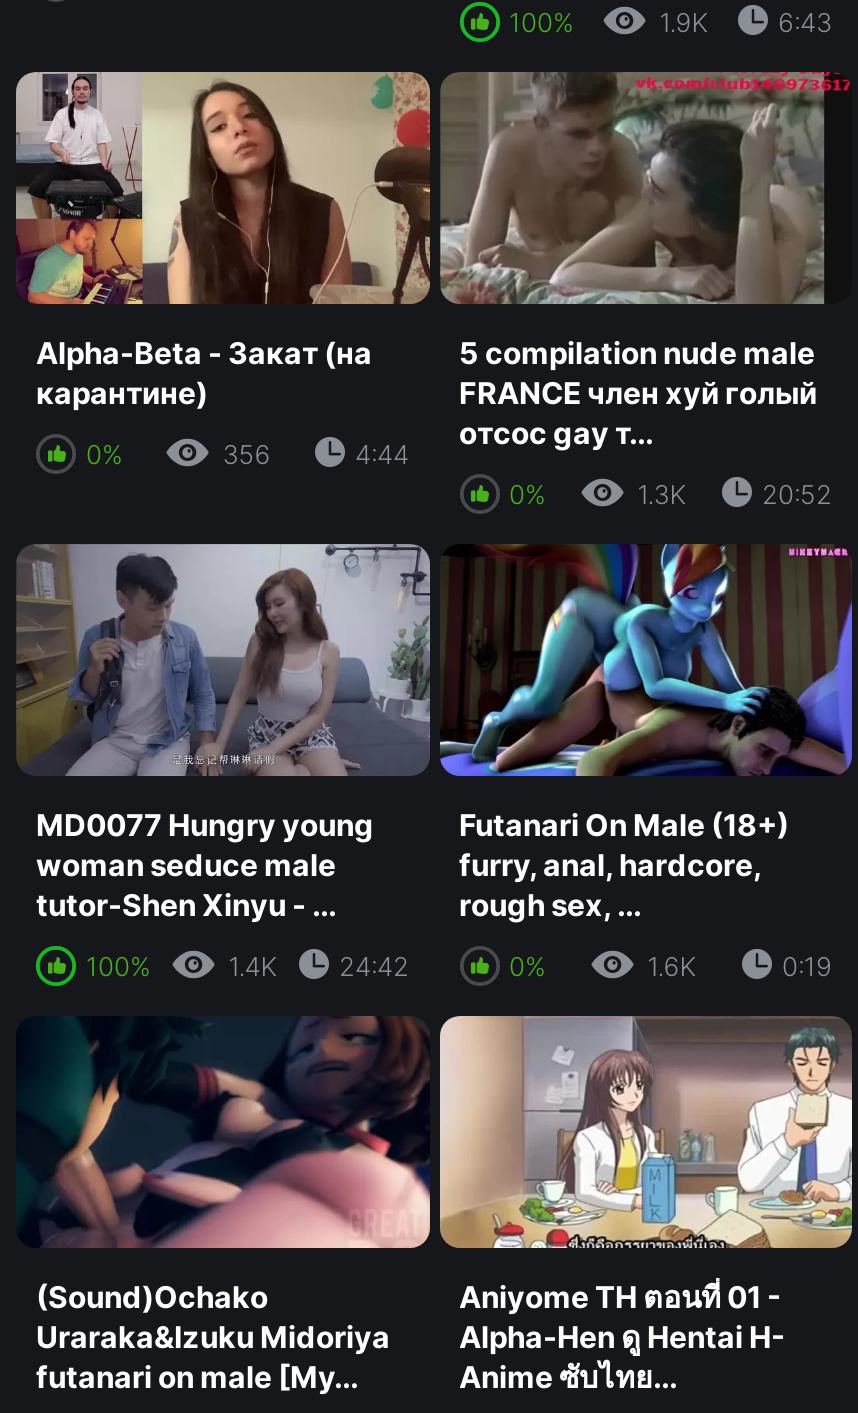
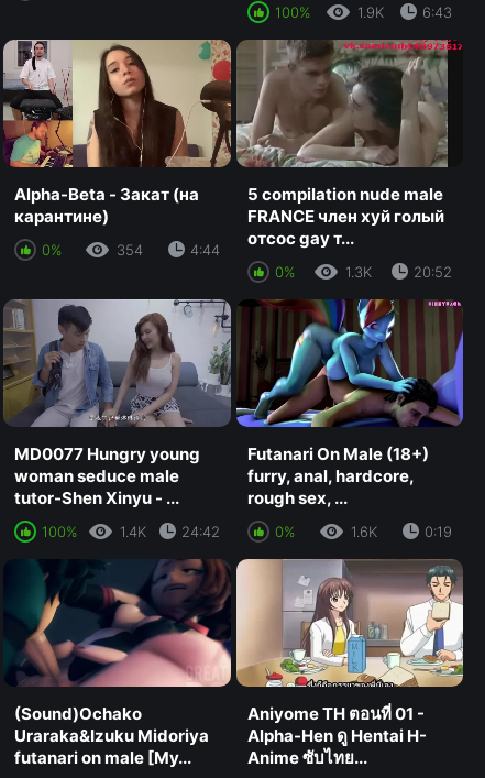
- 356
+ 354
